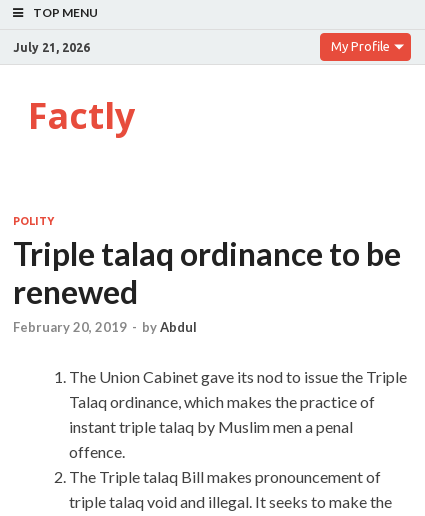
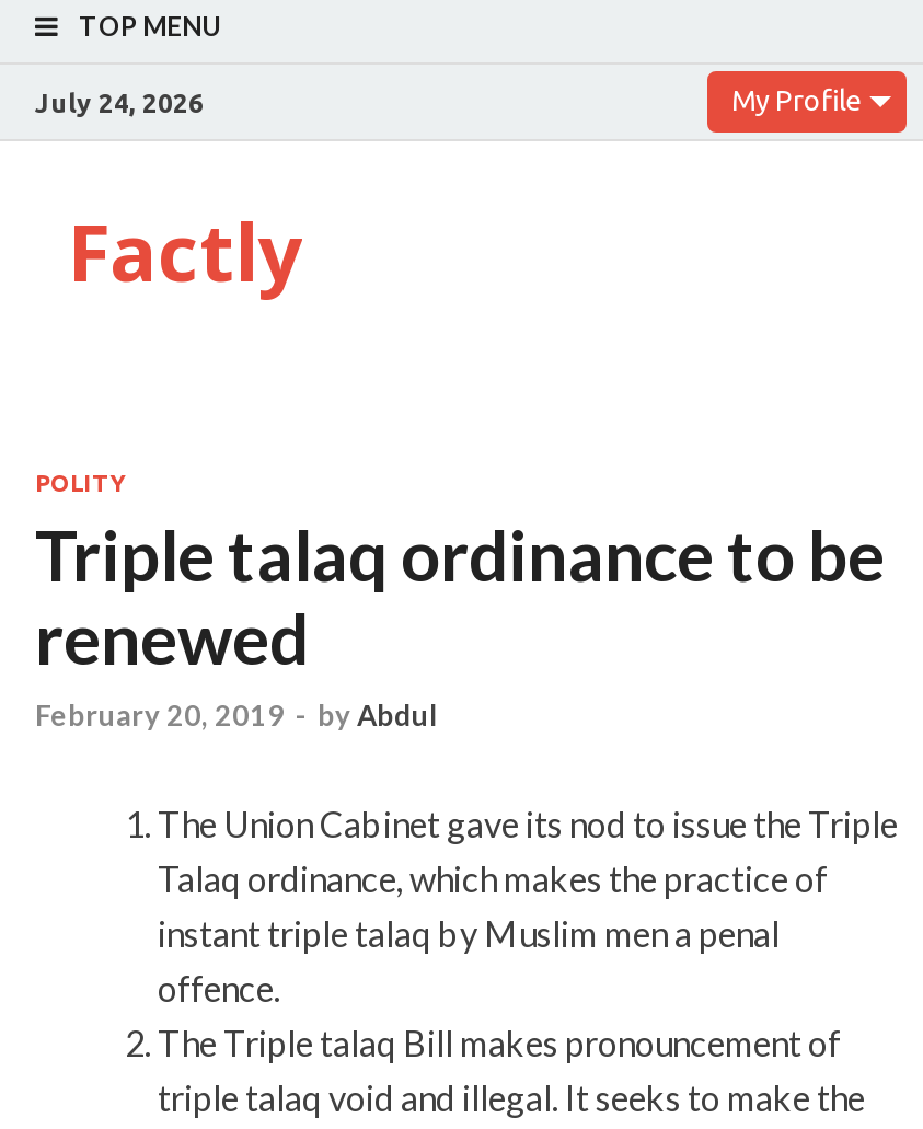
- July 21, 2026
+ July 24, 2026
